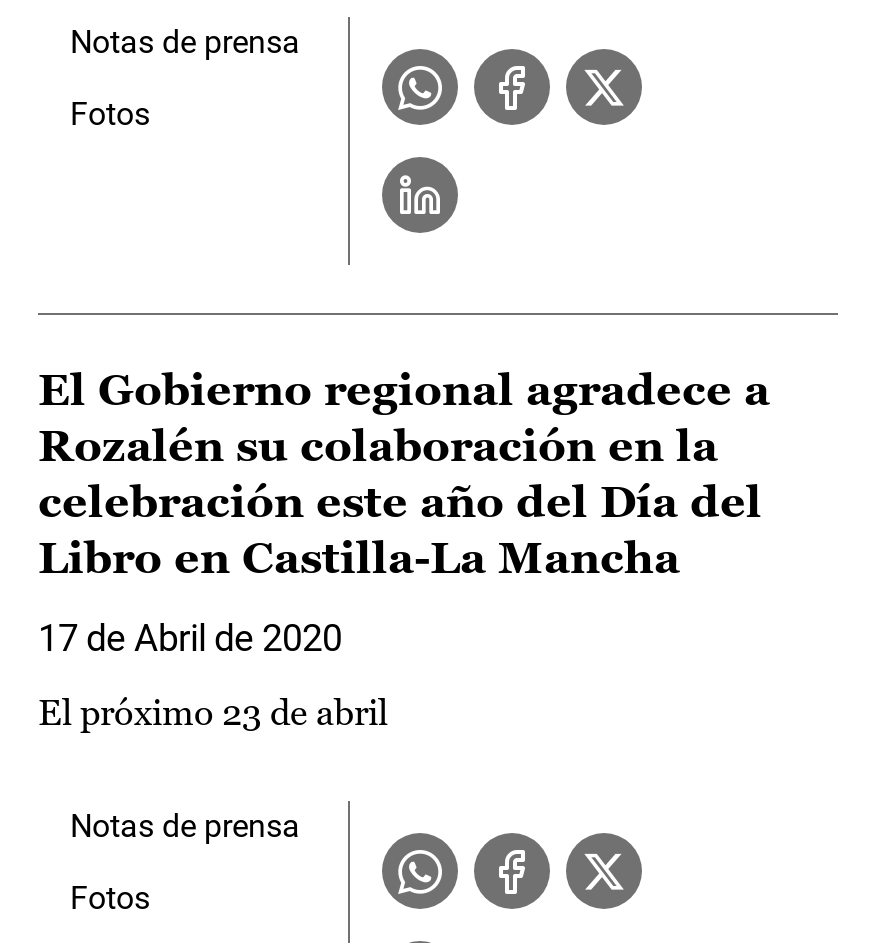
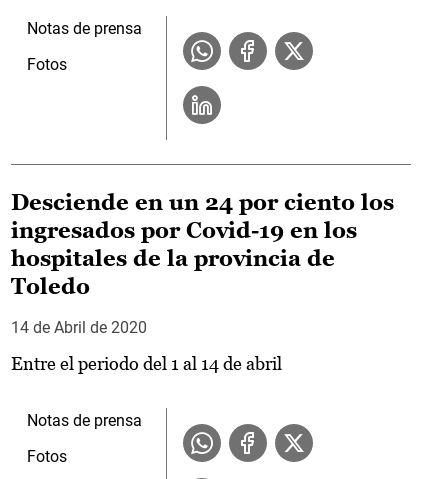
- El Gobierno regional agradece a
- Rozalén su colaboración en la
- celebración este año del Día del
- Libro en Castilla-La Mancha
+ Desciende en un 24 por ciento los
+ ingresados por Covid-19 en los
+ hospitales de la provincia de
+ Toledo

- 17 de Abril de 2020
+ 14 de Abril de 2020

- El próximo 23 de abril
+ Entre el periodo del 1 al 14 de abril
